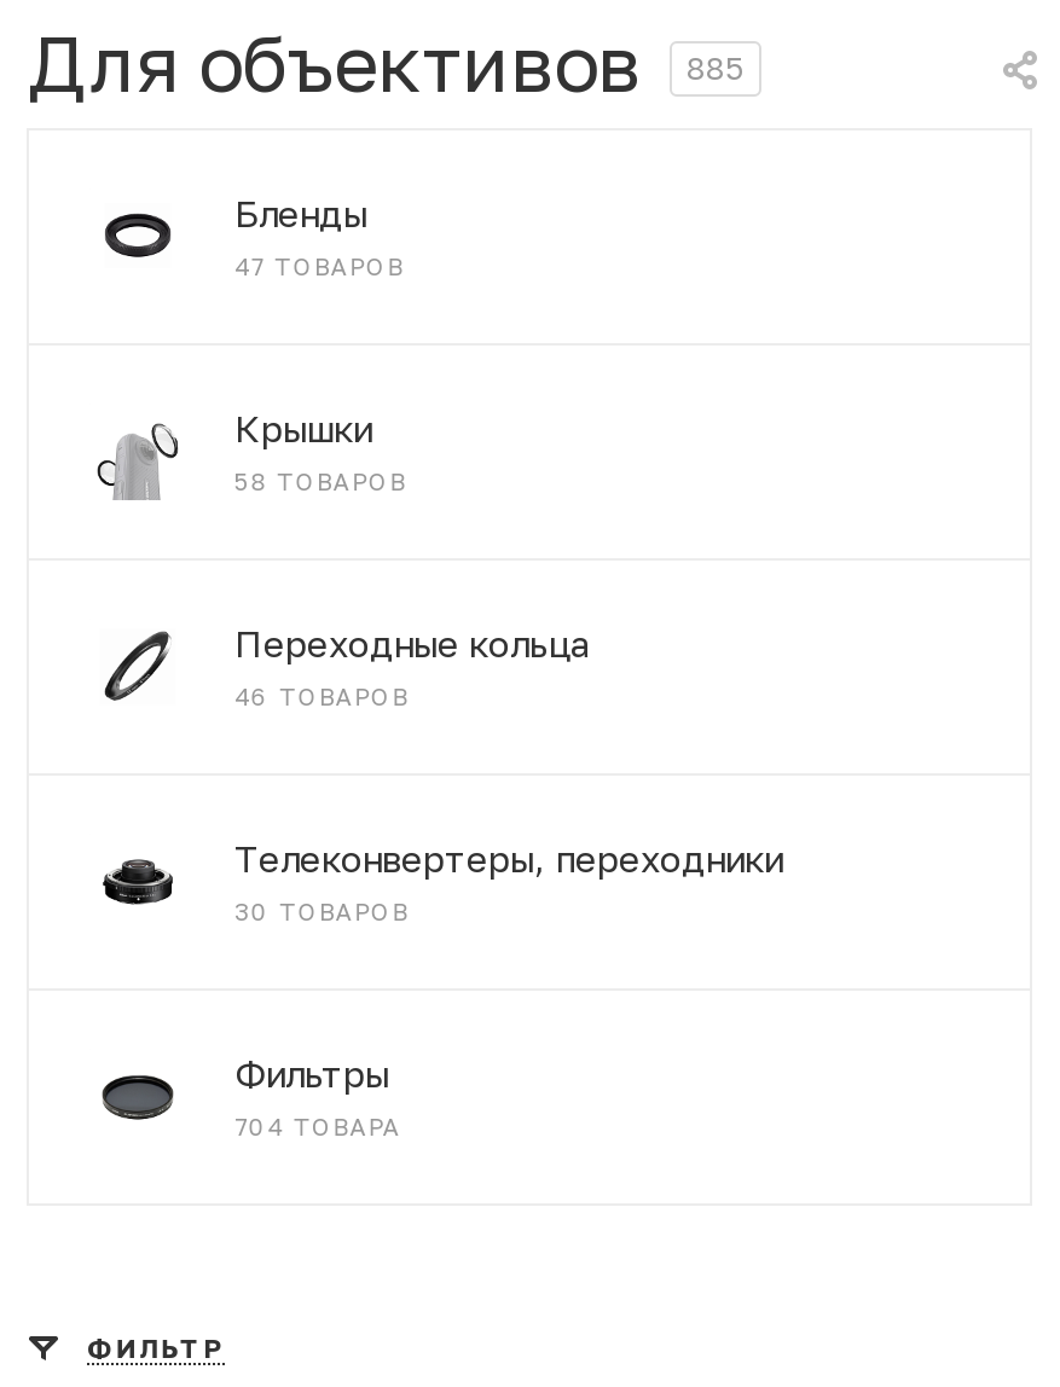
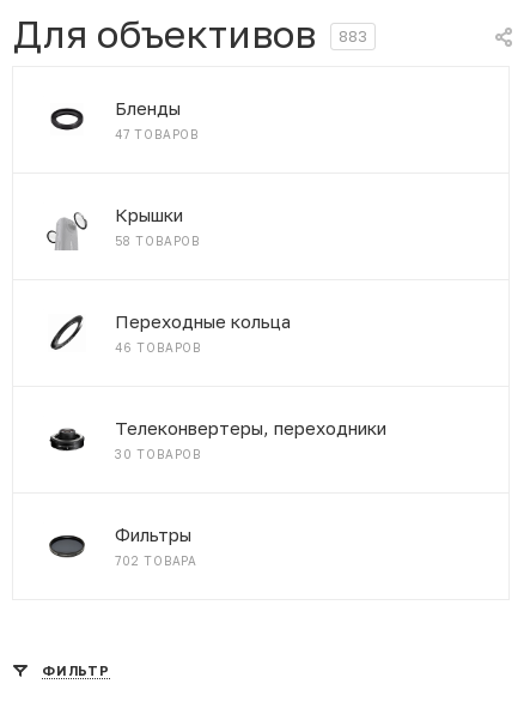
- Для объективов 885
+ Для объективов 883

- 704 ТОВАРА
+ 702 ТОВАРА
